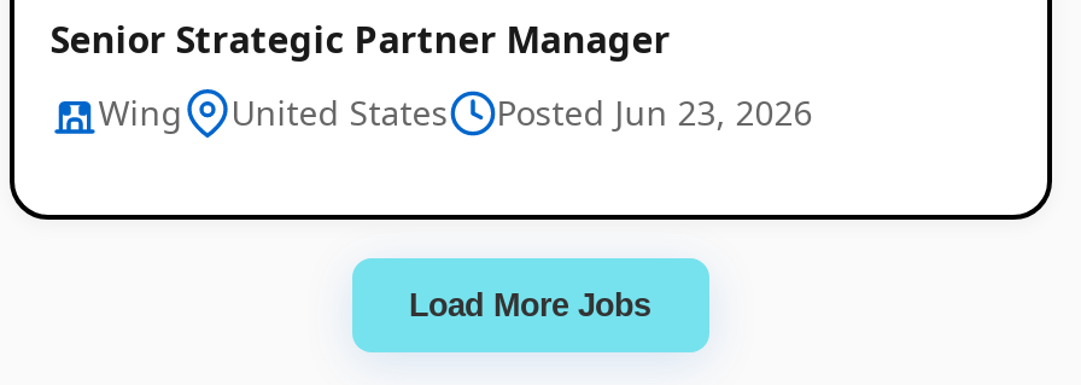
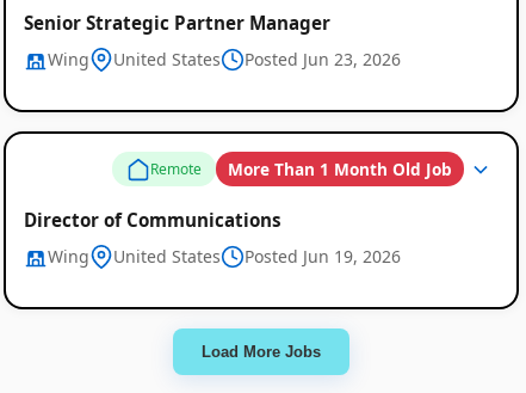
+ Remote
+ More Than 1 Month Old Job
+ Director of Communications
+ Wing
+ United States
+ Posted Jun 19, 2026
